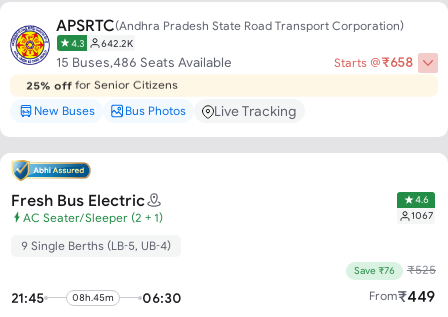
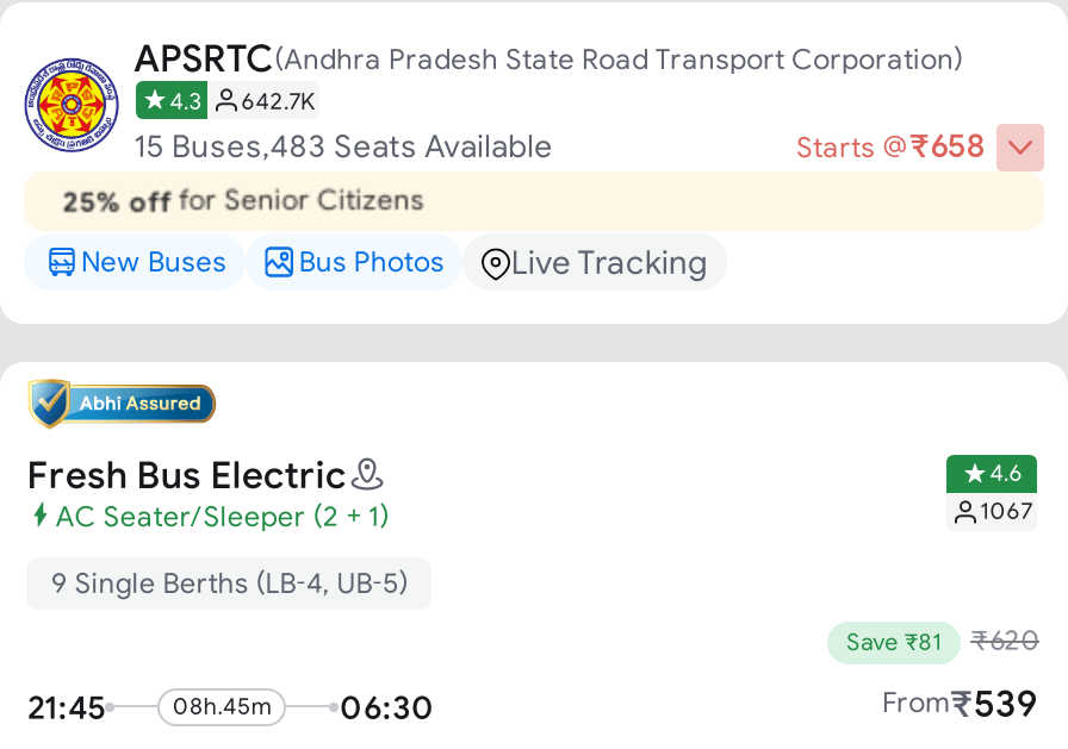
- 642.2K
- 15 Buses,486 Seats Available
+ 642.7K
+ 15 Buses,483 Seats Available

- 9 Single Berths (LB-5, UB-4)
+ 9 Single Berths (LB-4, UB-5)

- Save ₹76
+ Save ₹81

- ₹525
+ ₹620

- From₹449
+ From₹539
